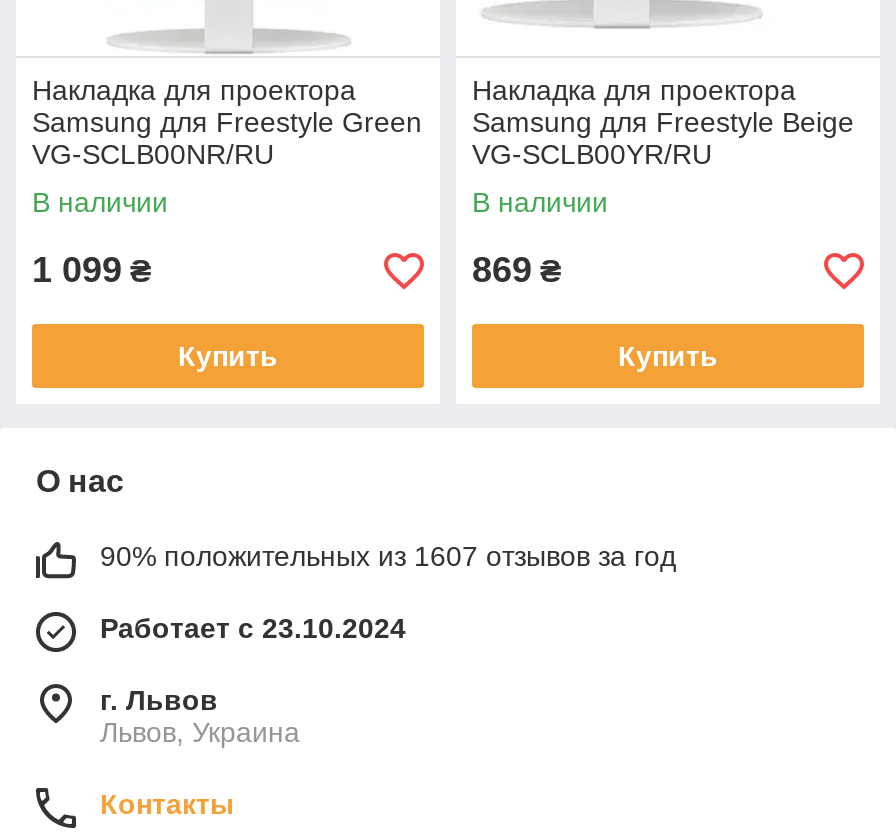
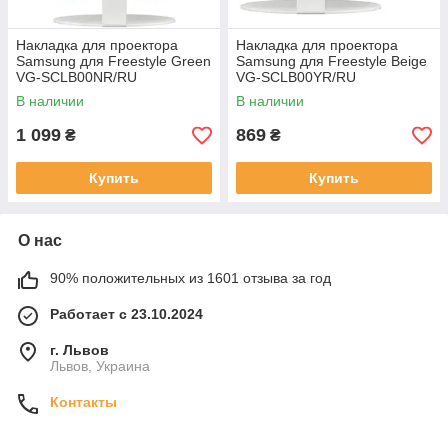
- 90% положительных из 1607 отзывов за год
+ 90% положительных из 1601 отзыва за год
